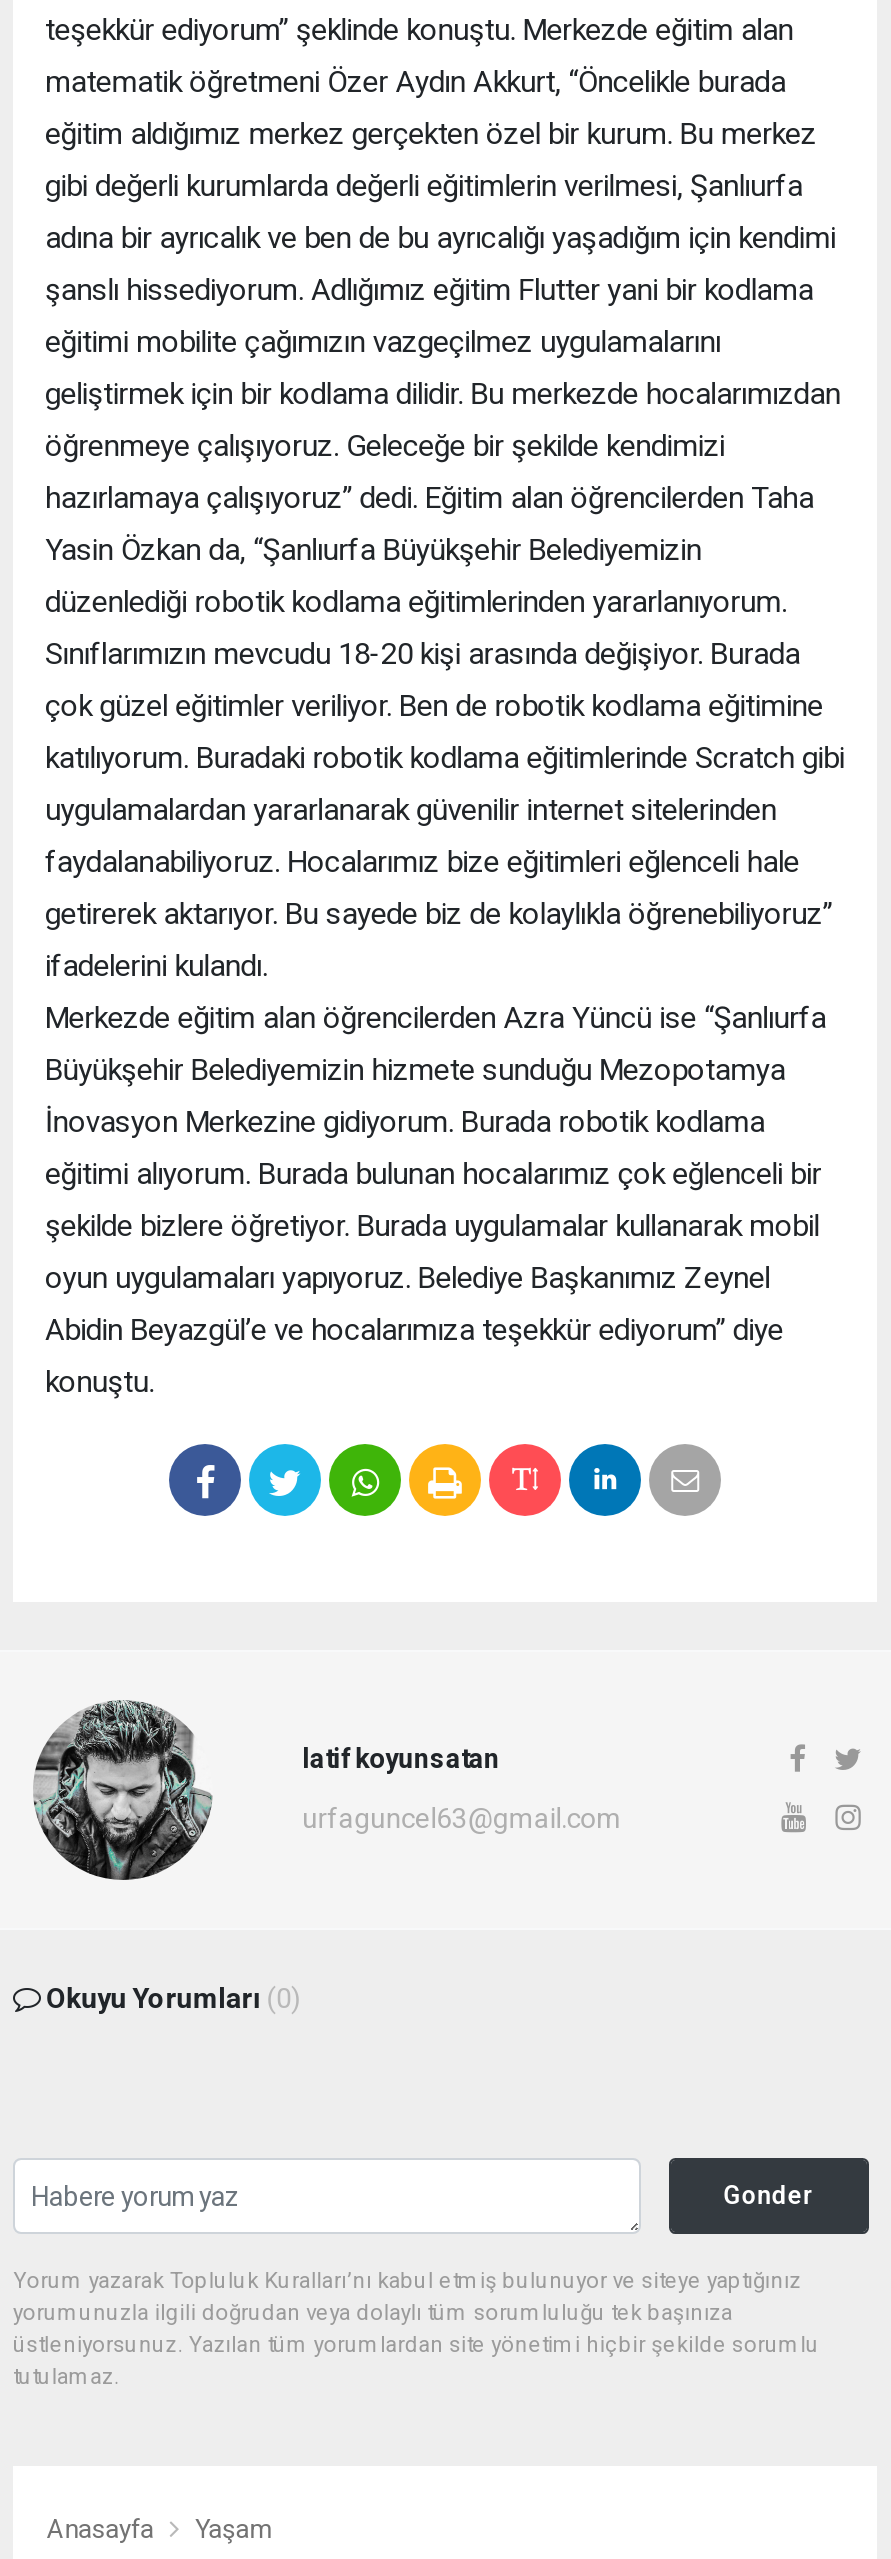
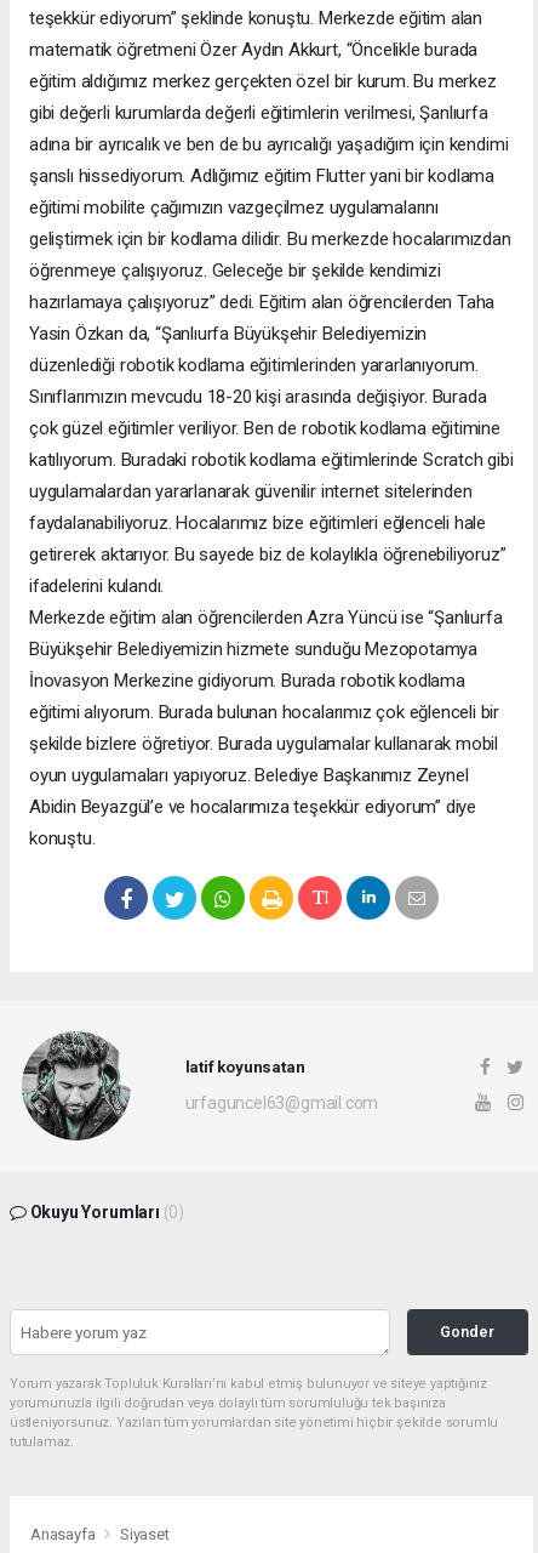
- Yaşam
+ Siyaset
